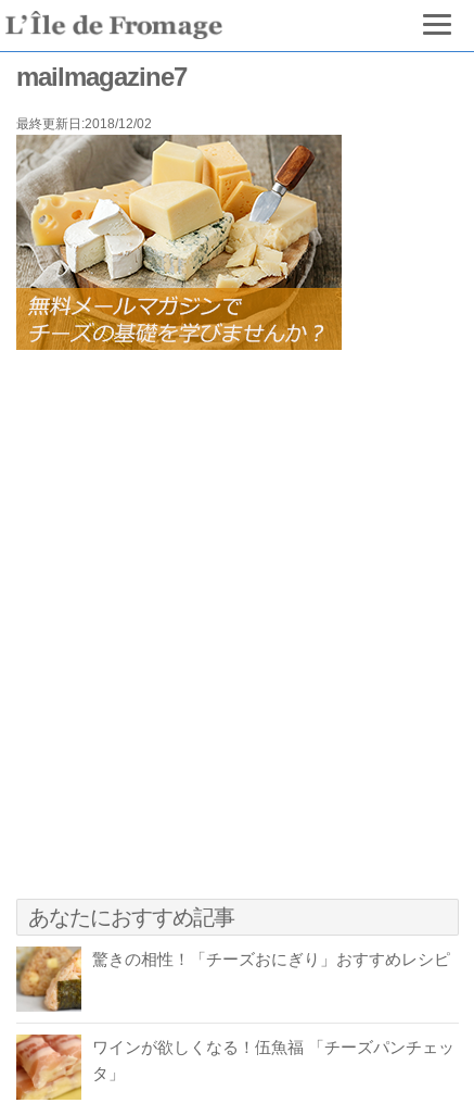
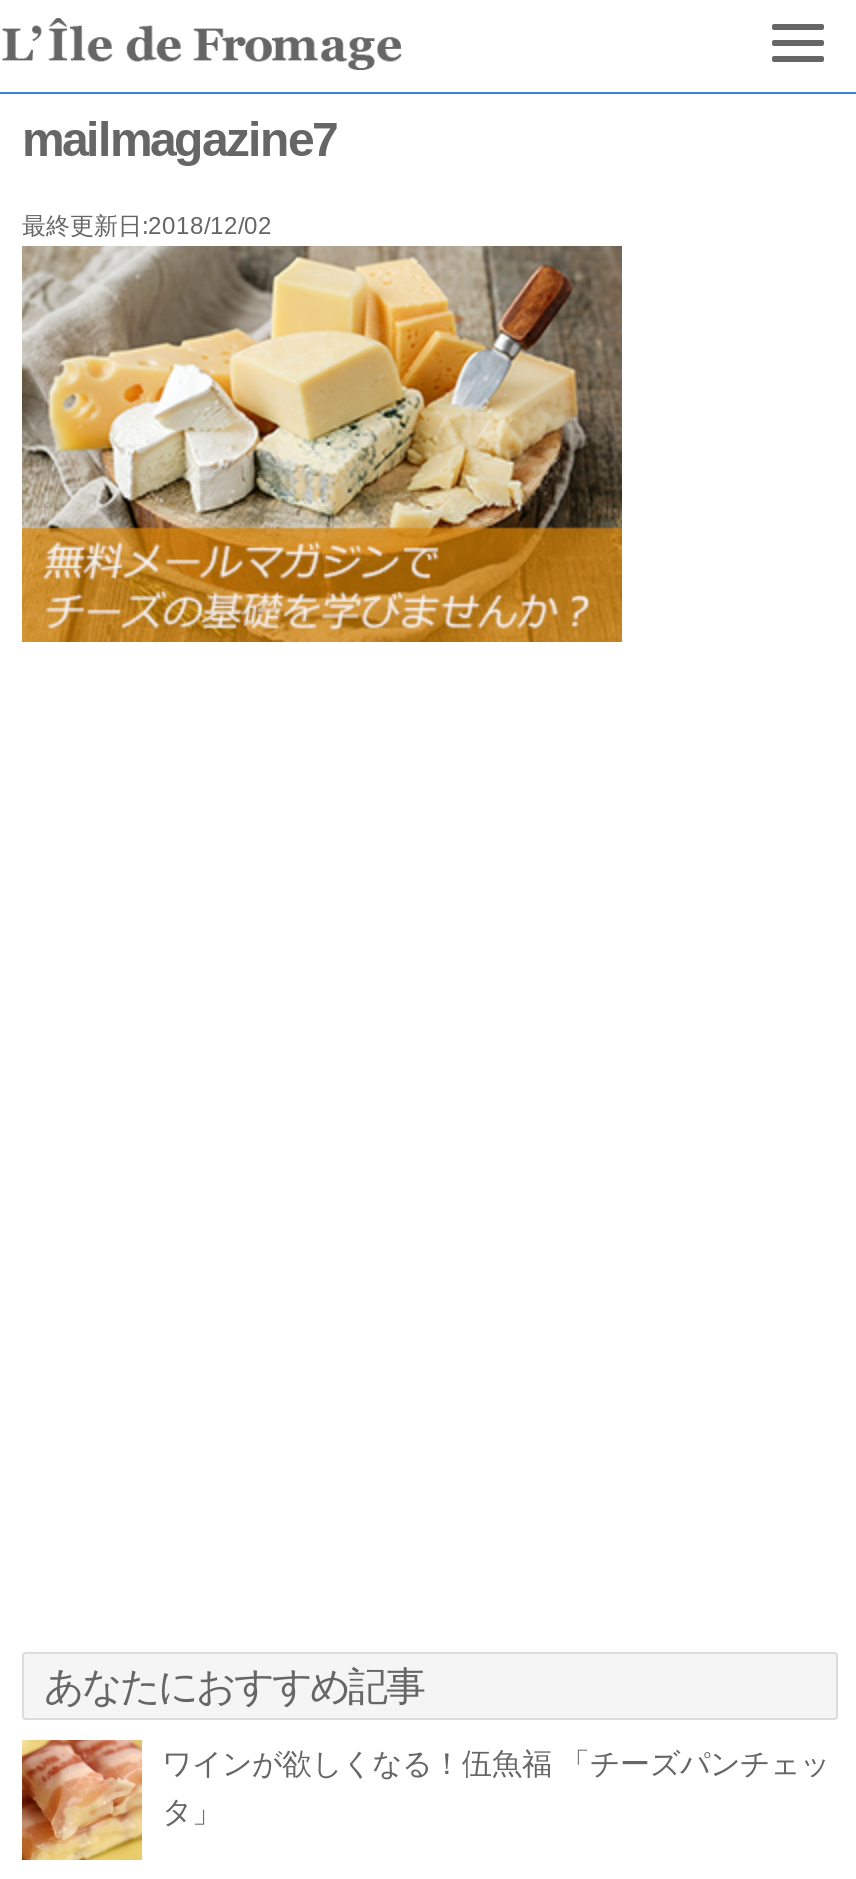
- [image]
- 驚きの相性！「チーズおにぎり」おすすめレシピ
